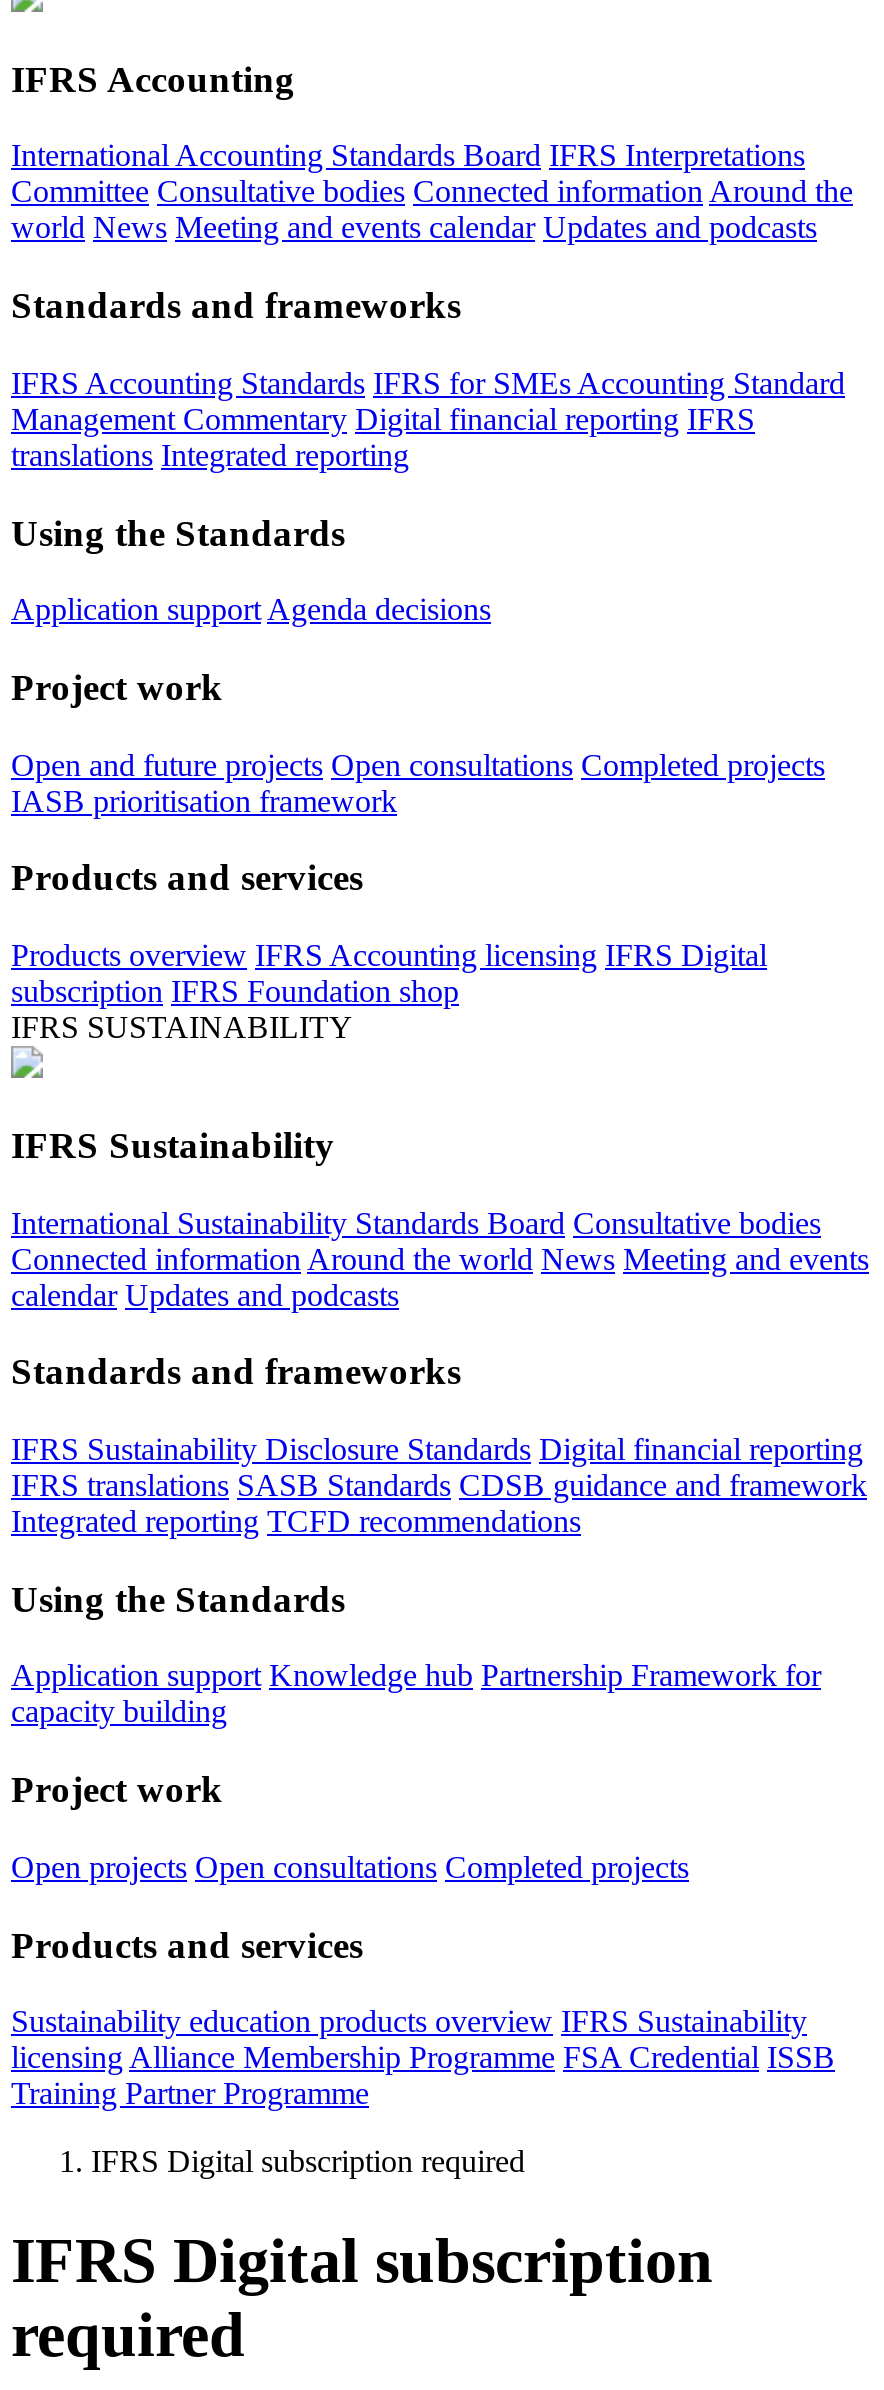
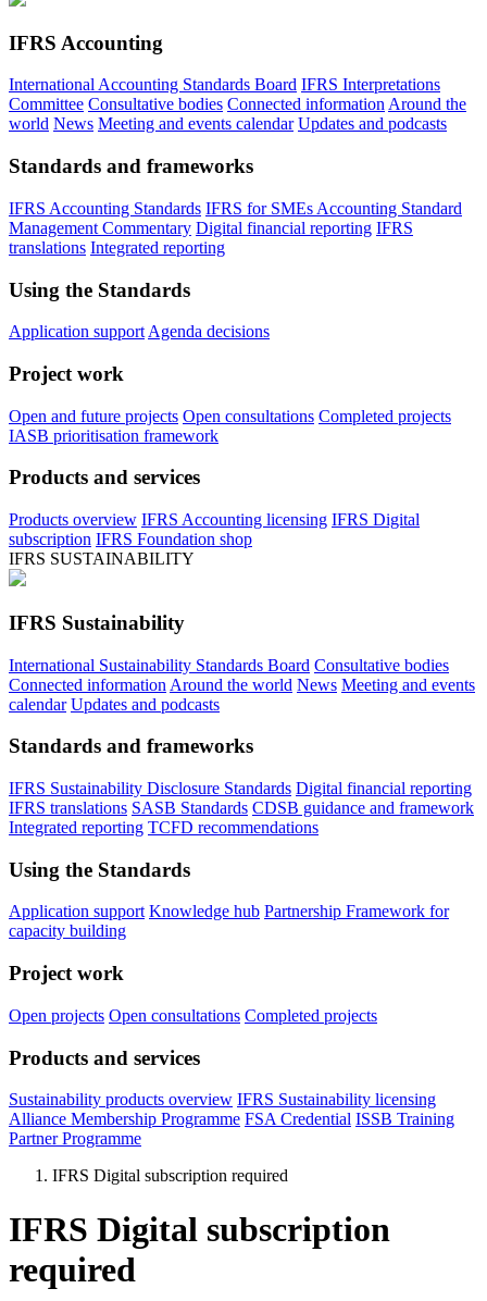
- Sustainability education products overview IFRS Sustainability
- licensing Alliance Membership Programme FSA Credential ISSB
- Training Partner Programme
+ Sustainability products overview IFRS Sustainability licensing
+ Alliance Membership Programme FSA Credential ISSB Training
+ Partner Programme
